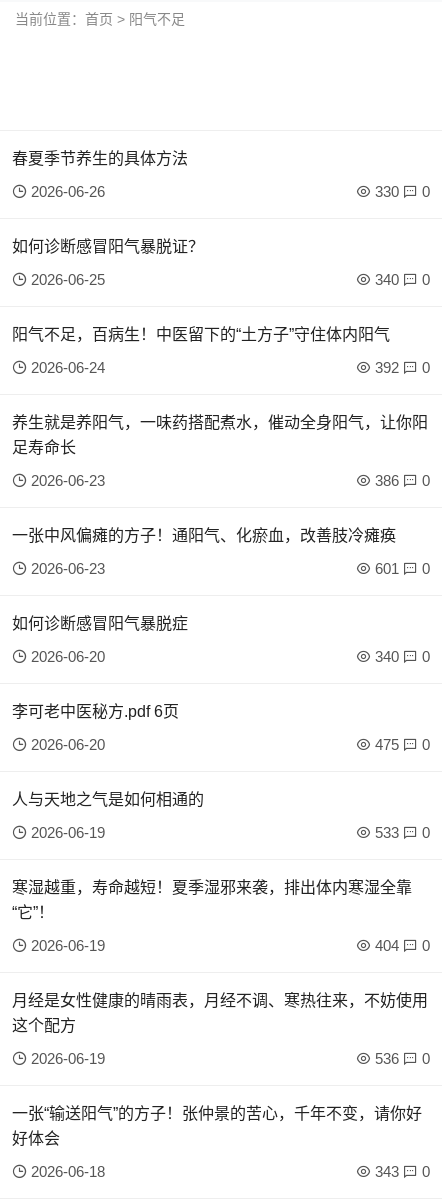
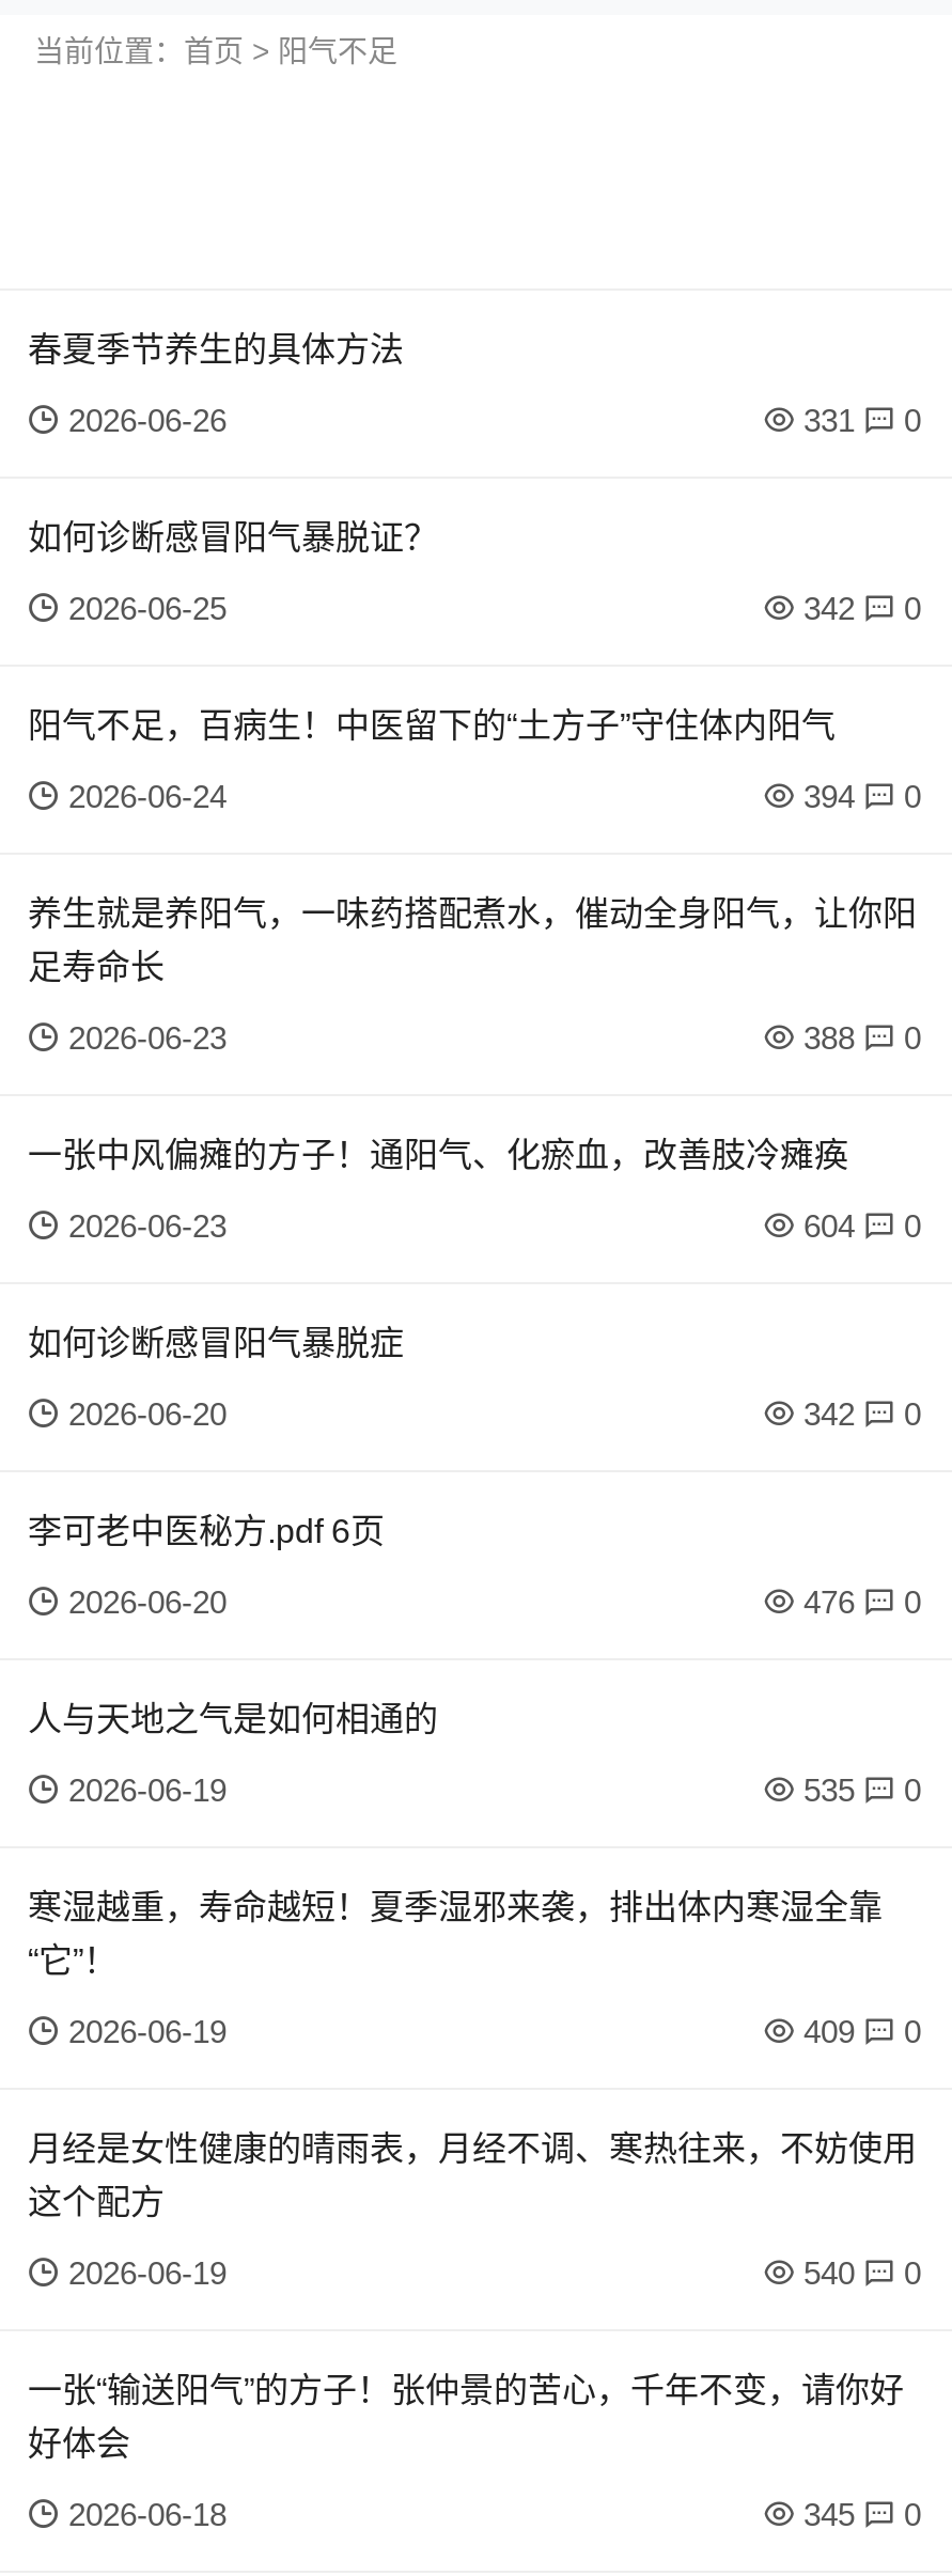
- 330 0
+ 331 0

- 340 0
+ 342 0

- 392 0
+ 394 0

- 386 0
+ 388 0

- 601 0
+ 604 0

- 340 0
+ 342 0

- 475 0
+ 476 0

- 533 0
+ 535 0

- 404 0
+ 409 0

- 536 0
+ 540 0

- 343 0
+ 345 0
